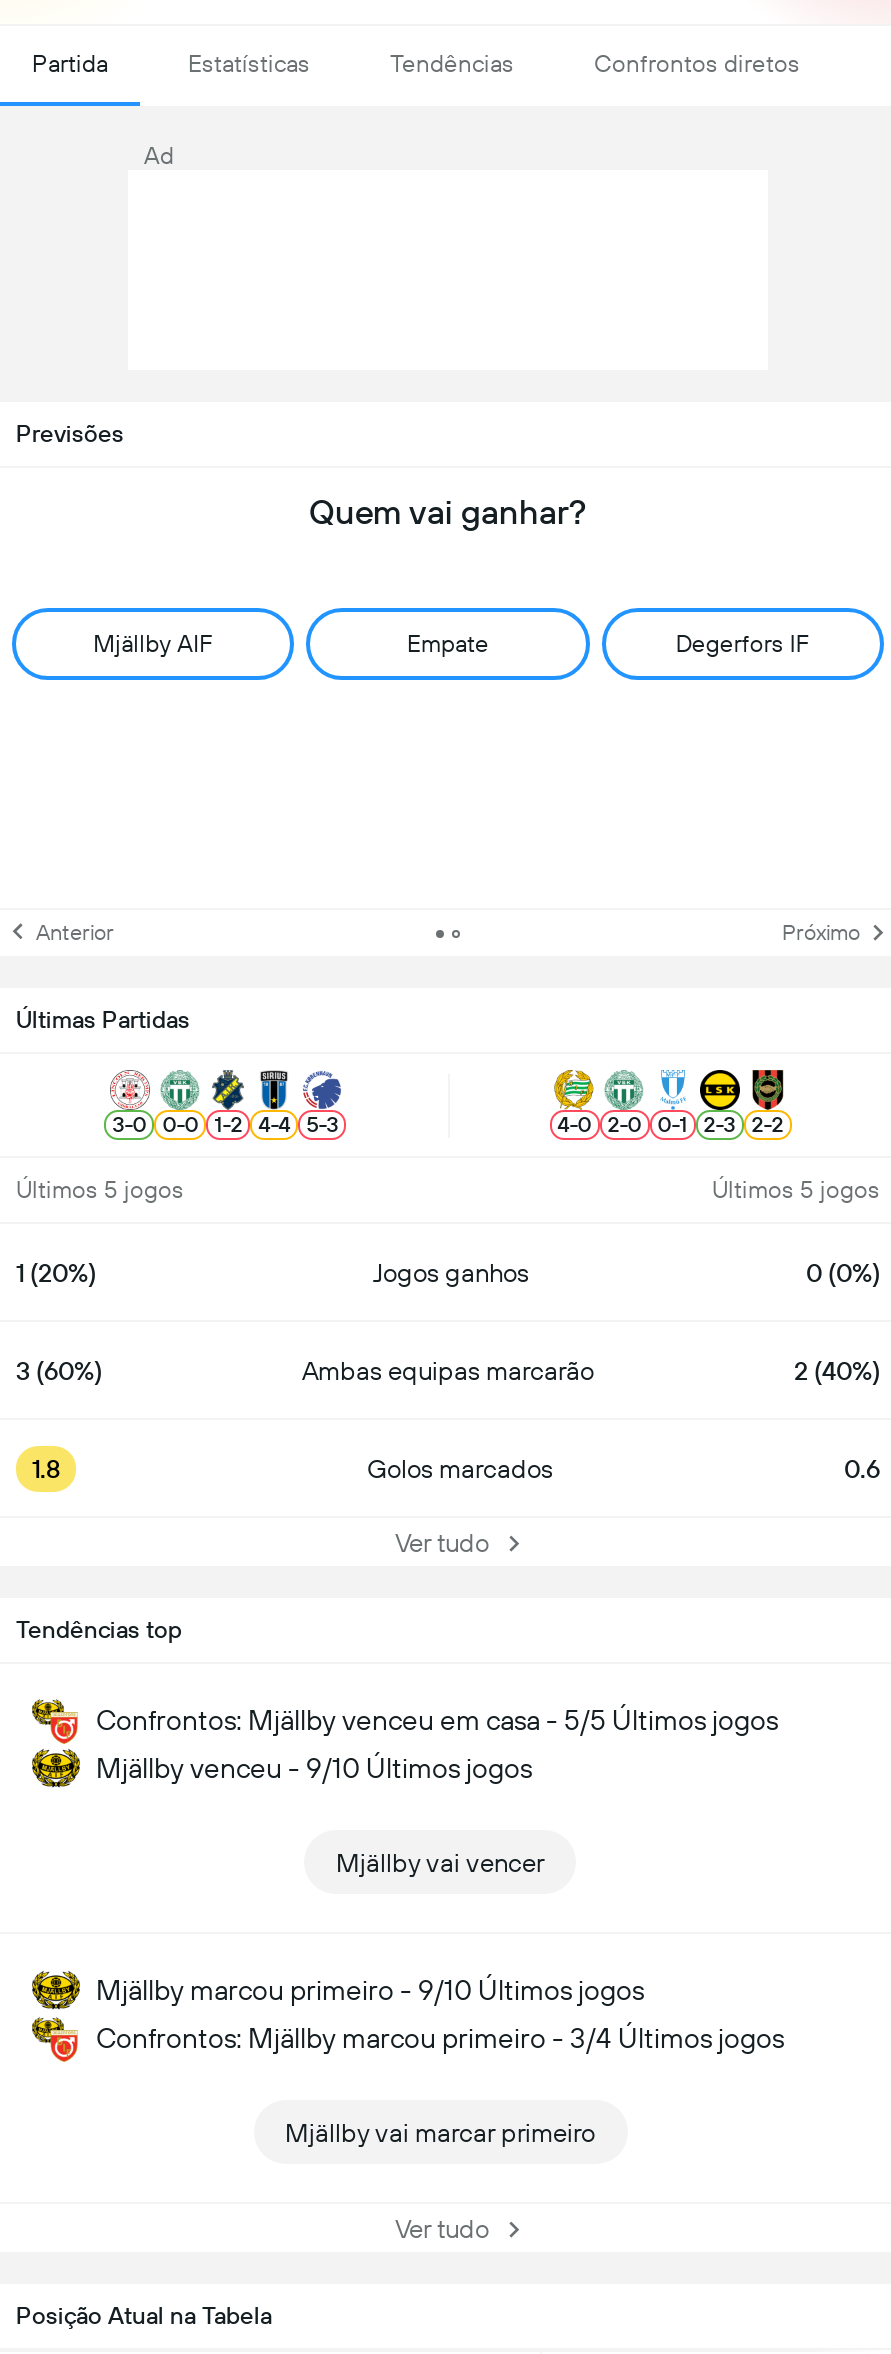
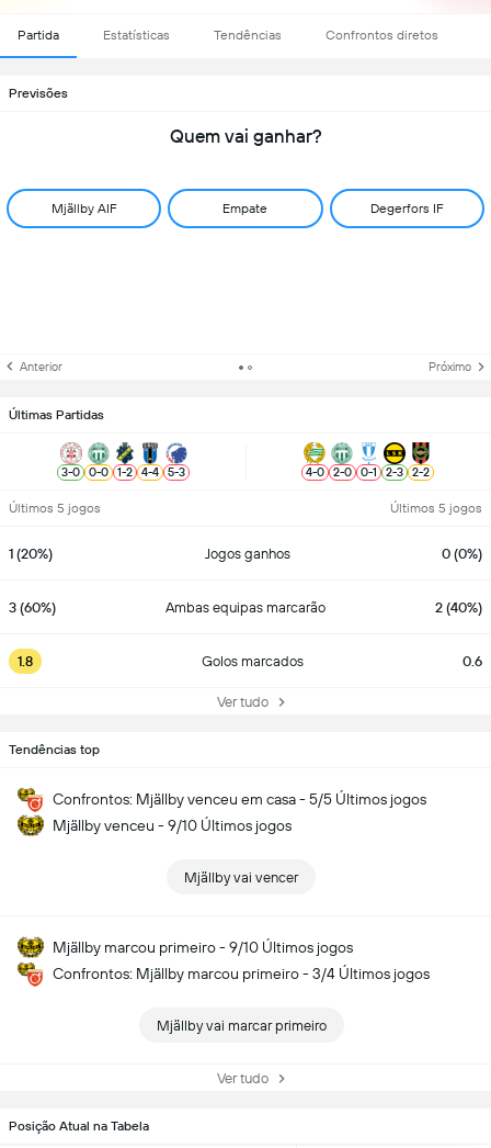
- Ad
